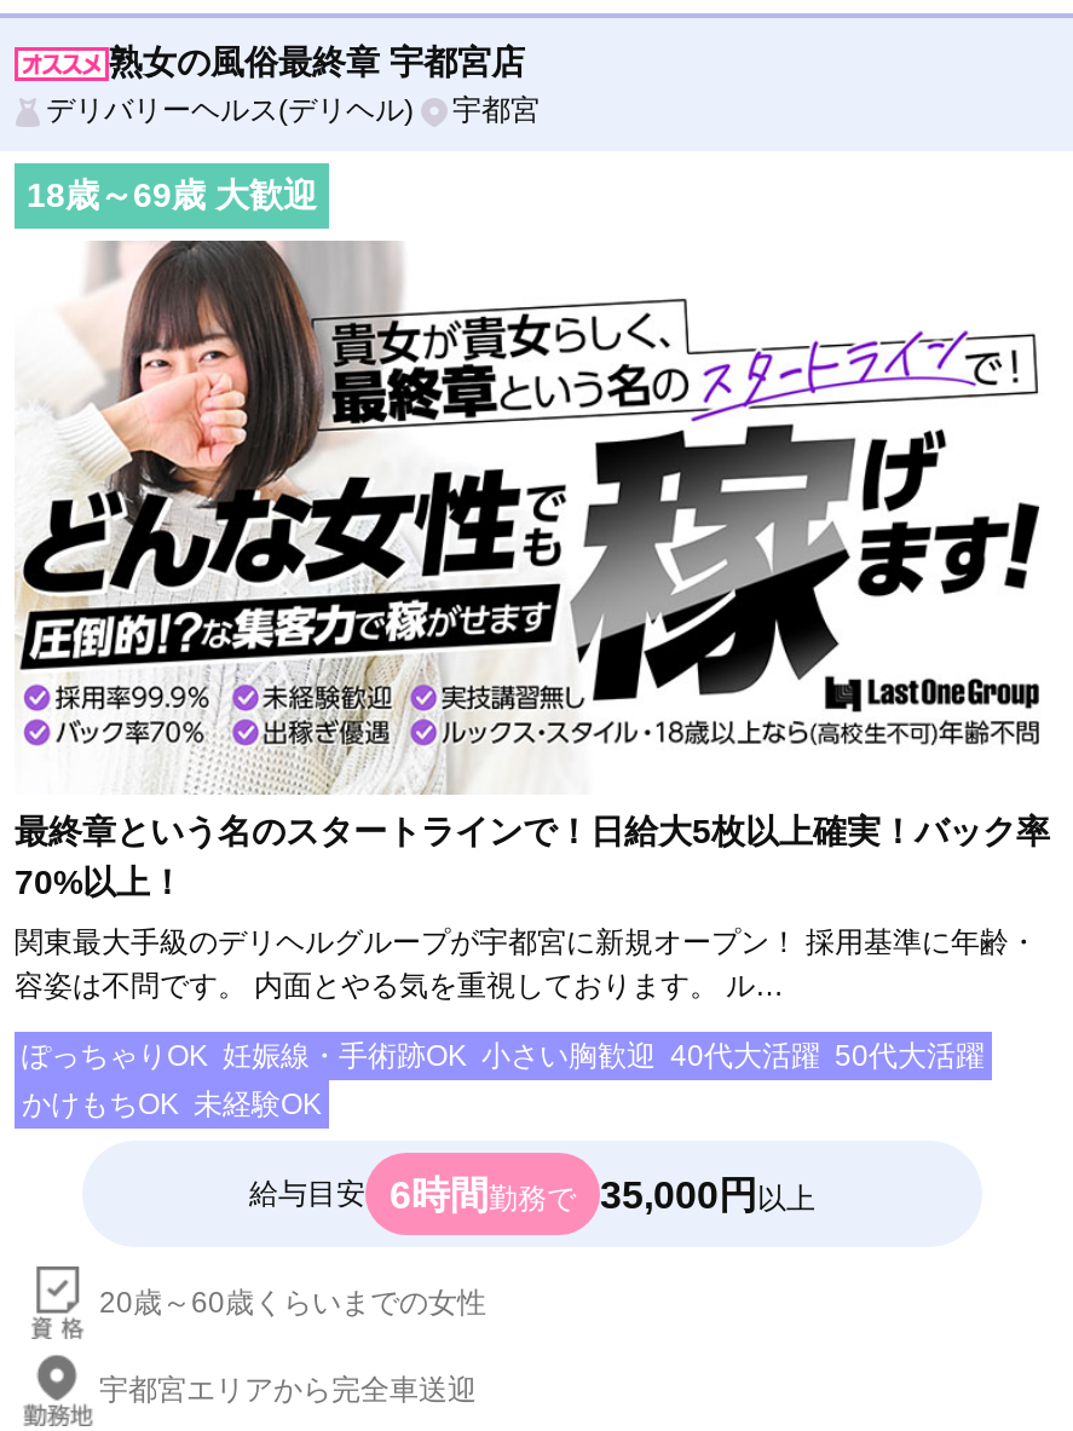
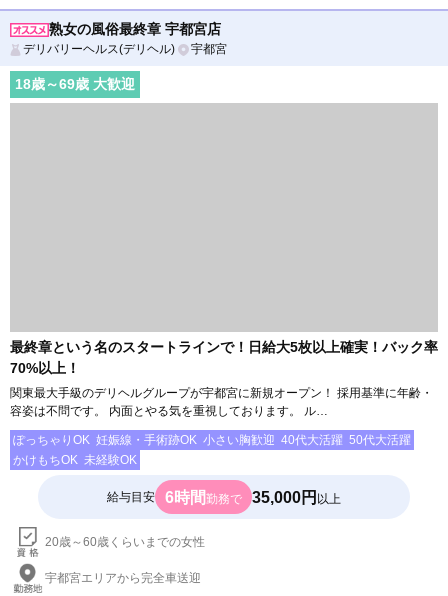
- [image]
